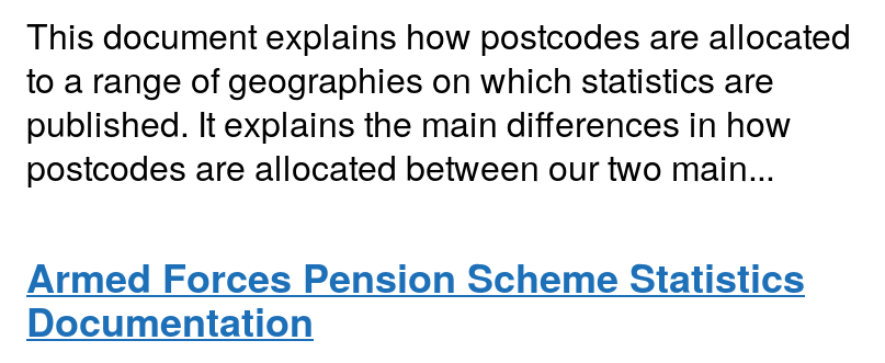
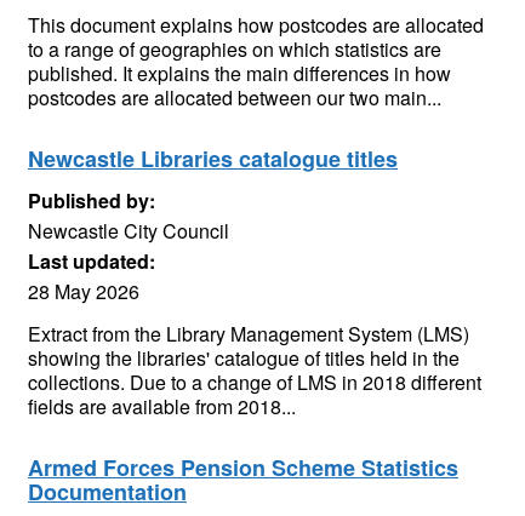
+ Newcastle Libraries catalogue titles
+ Published by:
+ Newcastle City Council
+ Last updated:
+ 28 May 2026
+ Extract from the Library Management System (LMS)
+ showing the libraries' catalogue of titles held in the
+ collections. Due to a change of LMS in 2018 different
+ fields are available from 2018...
